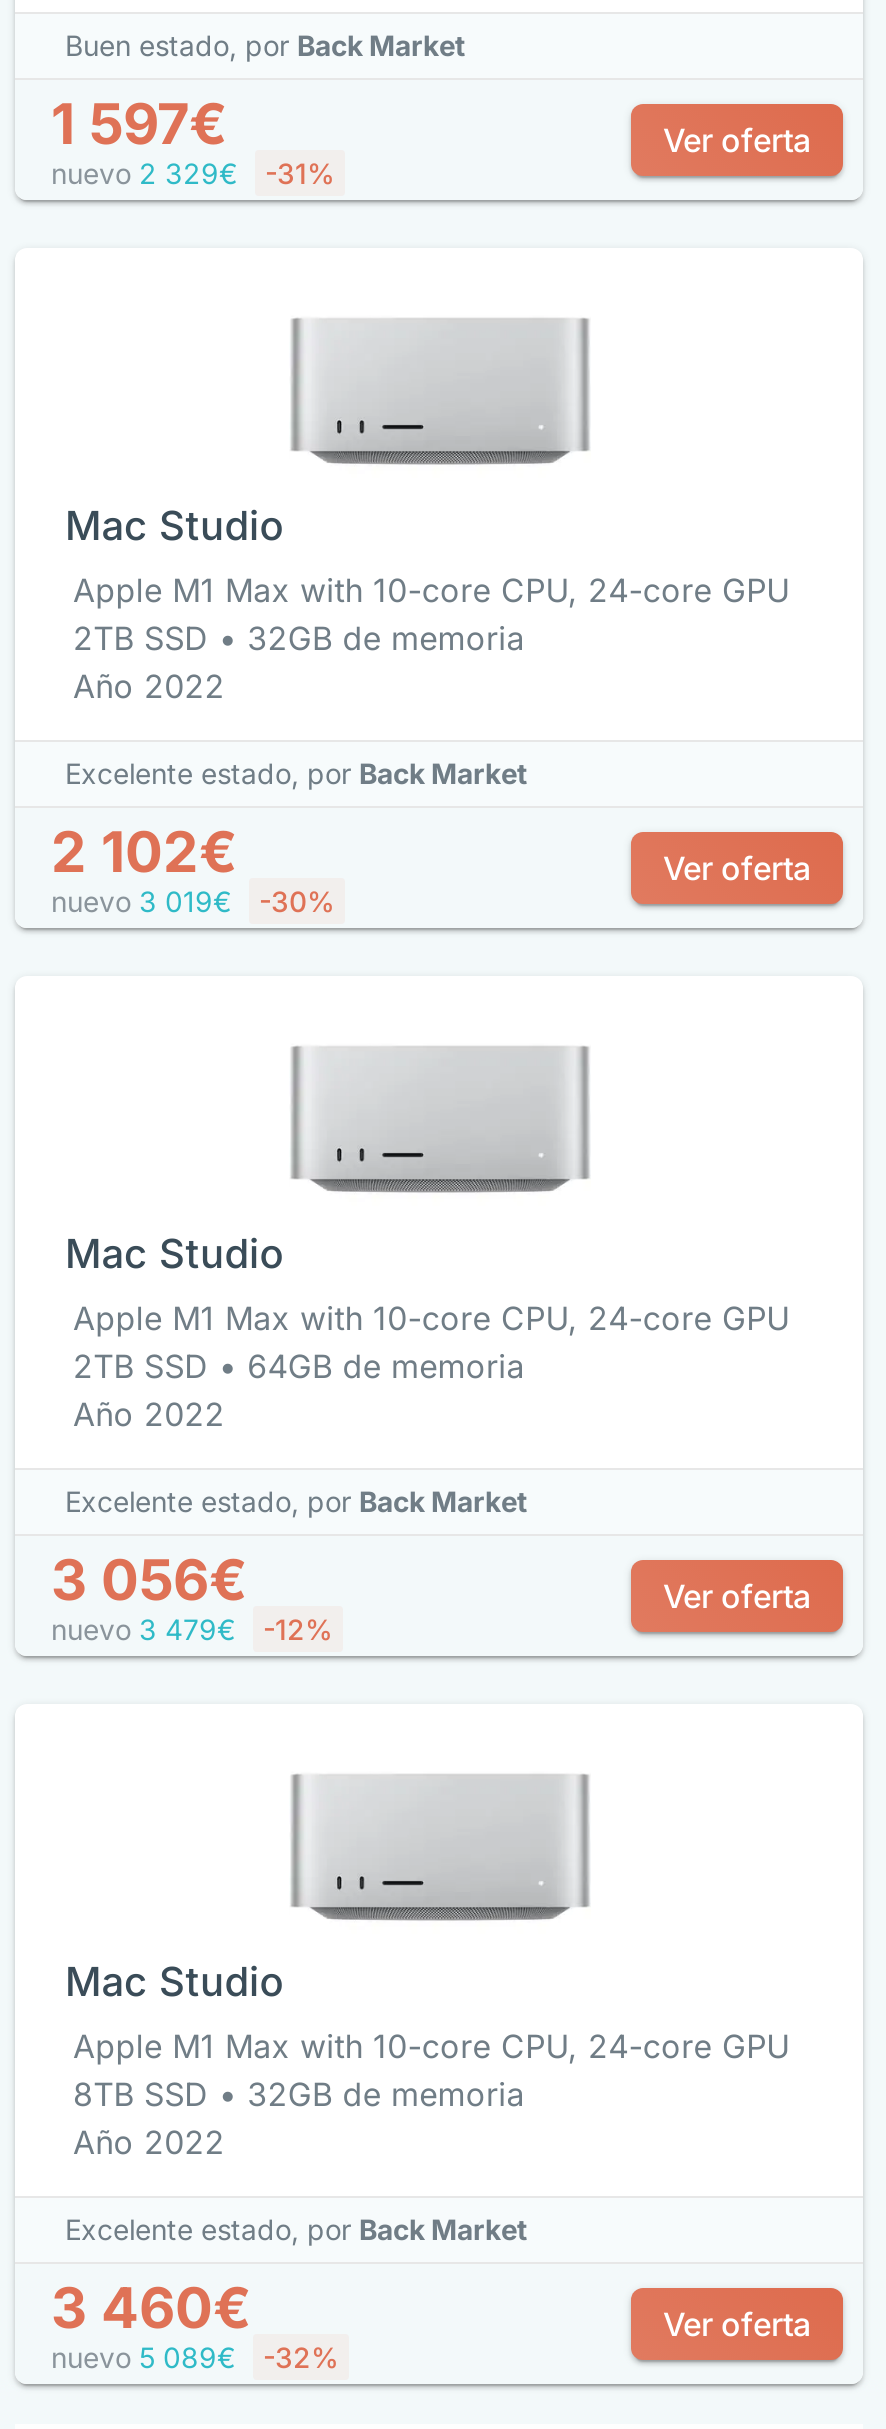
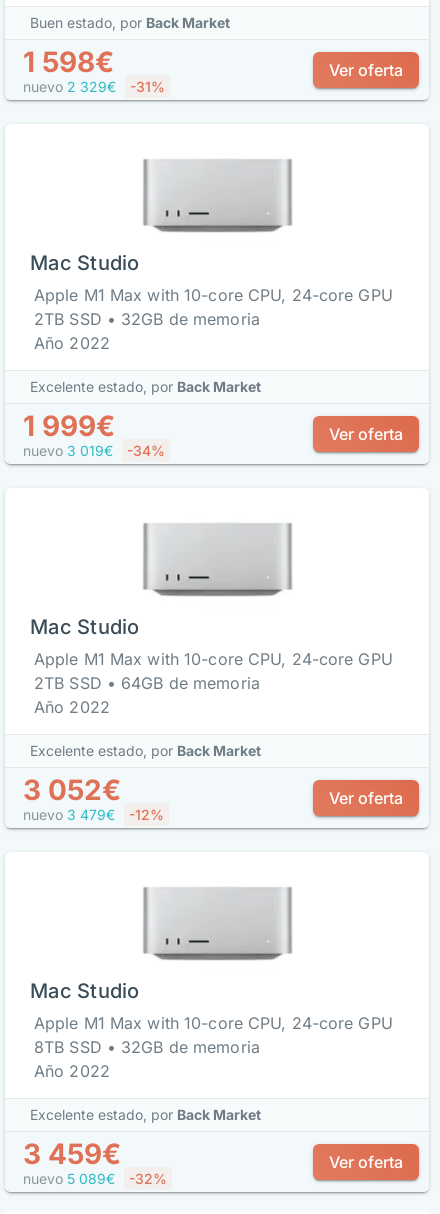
- 1 597€
+ 1 598€

- 2 102€
+ 1 999€

- nuevo 3 019€ -30%
+ nuevo 3 019€ -34%

- 3 056€
+ 3 052€

- 3 460€
+ 3 459€
